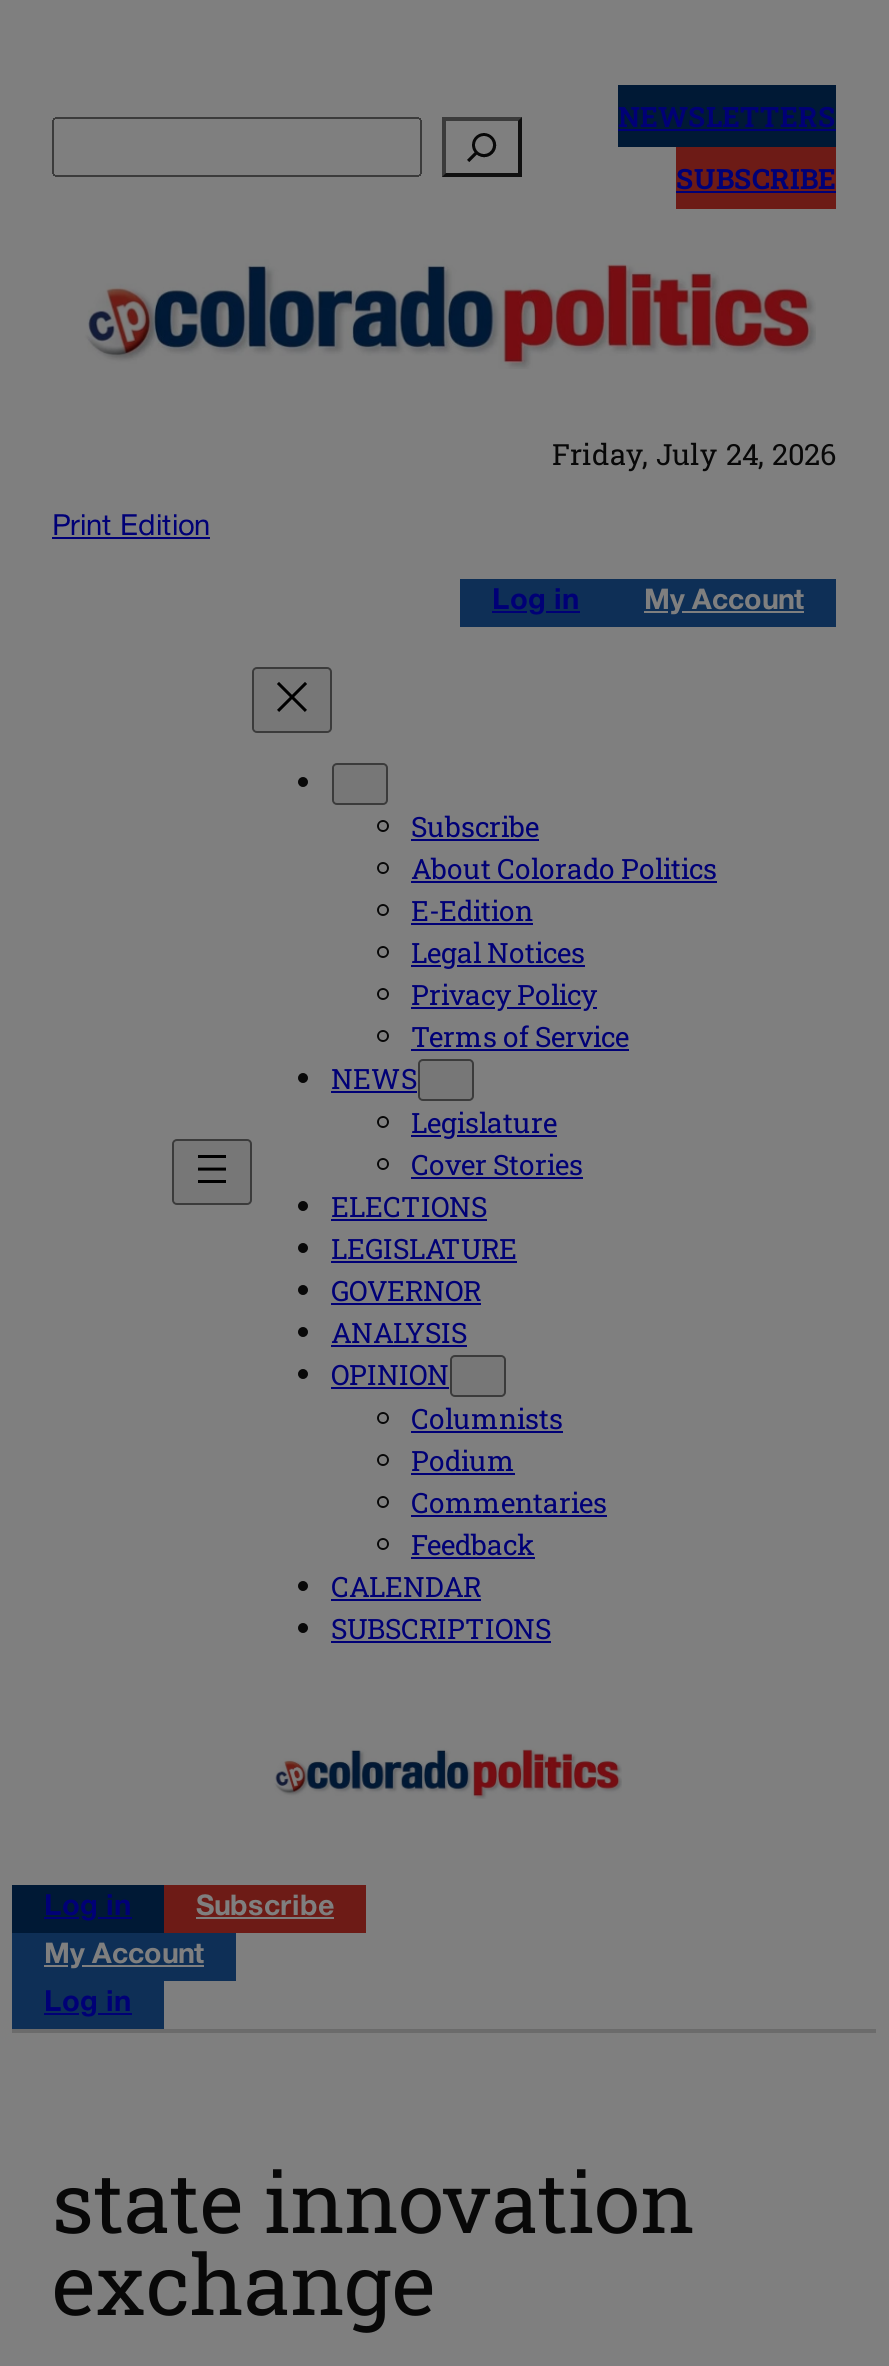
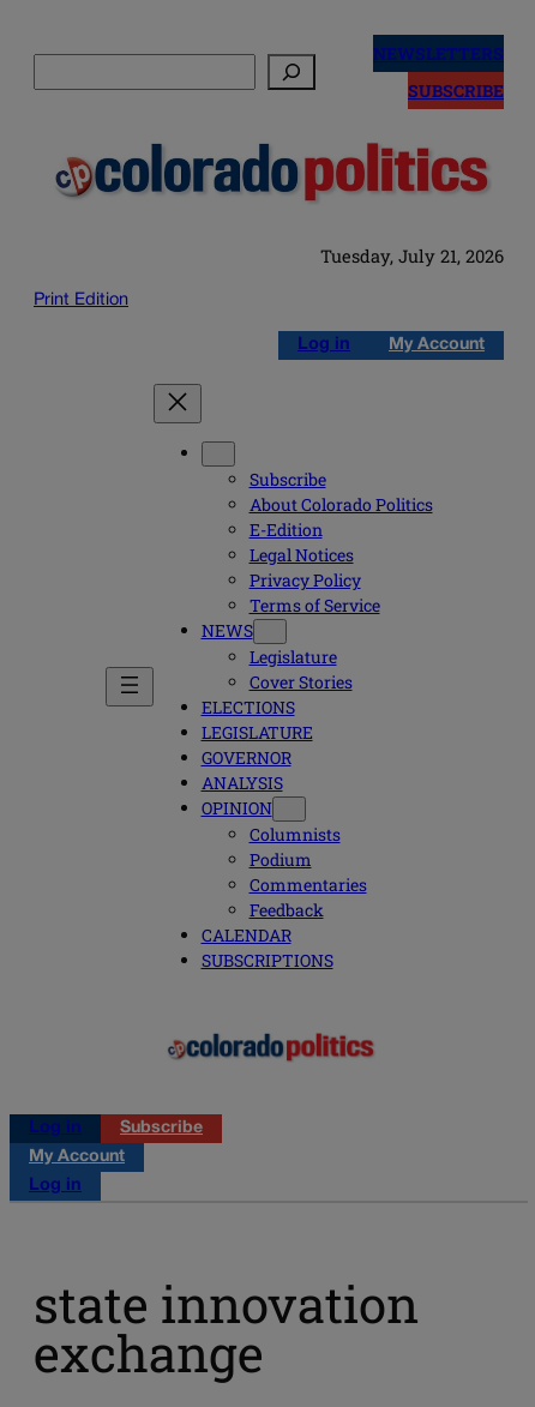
- Friday, July 24, 2026
+ Tuesday, July 21, 2026
